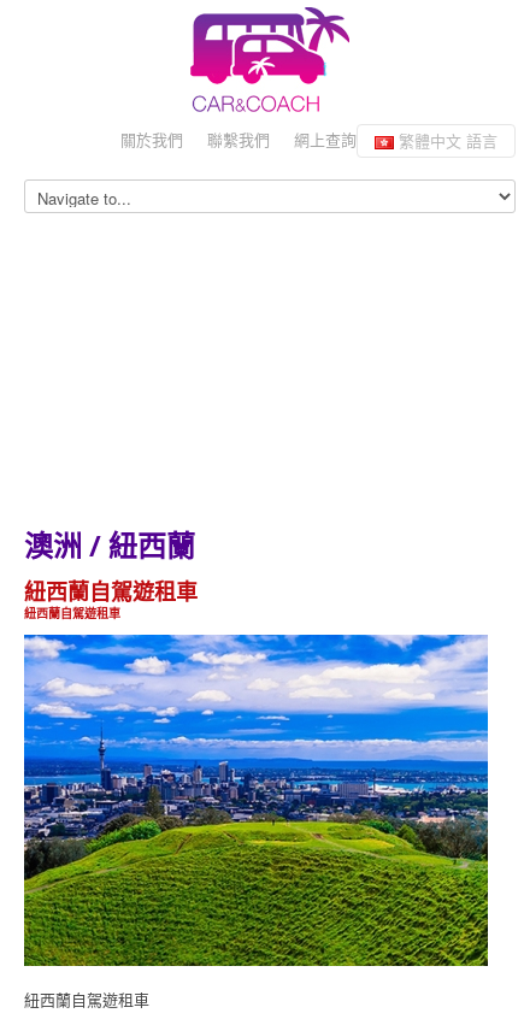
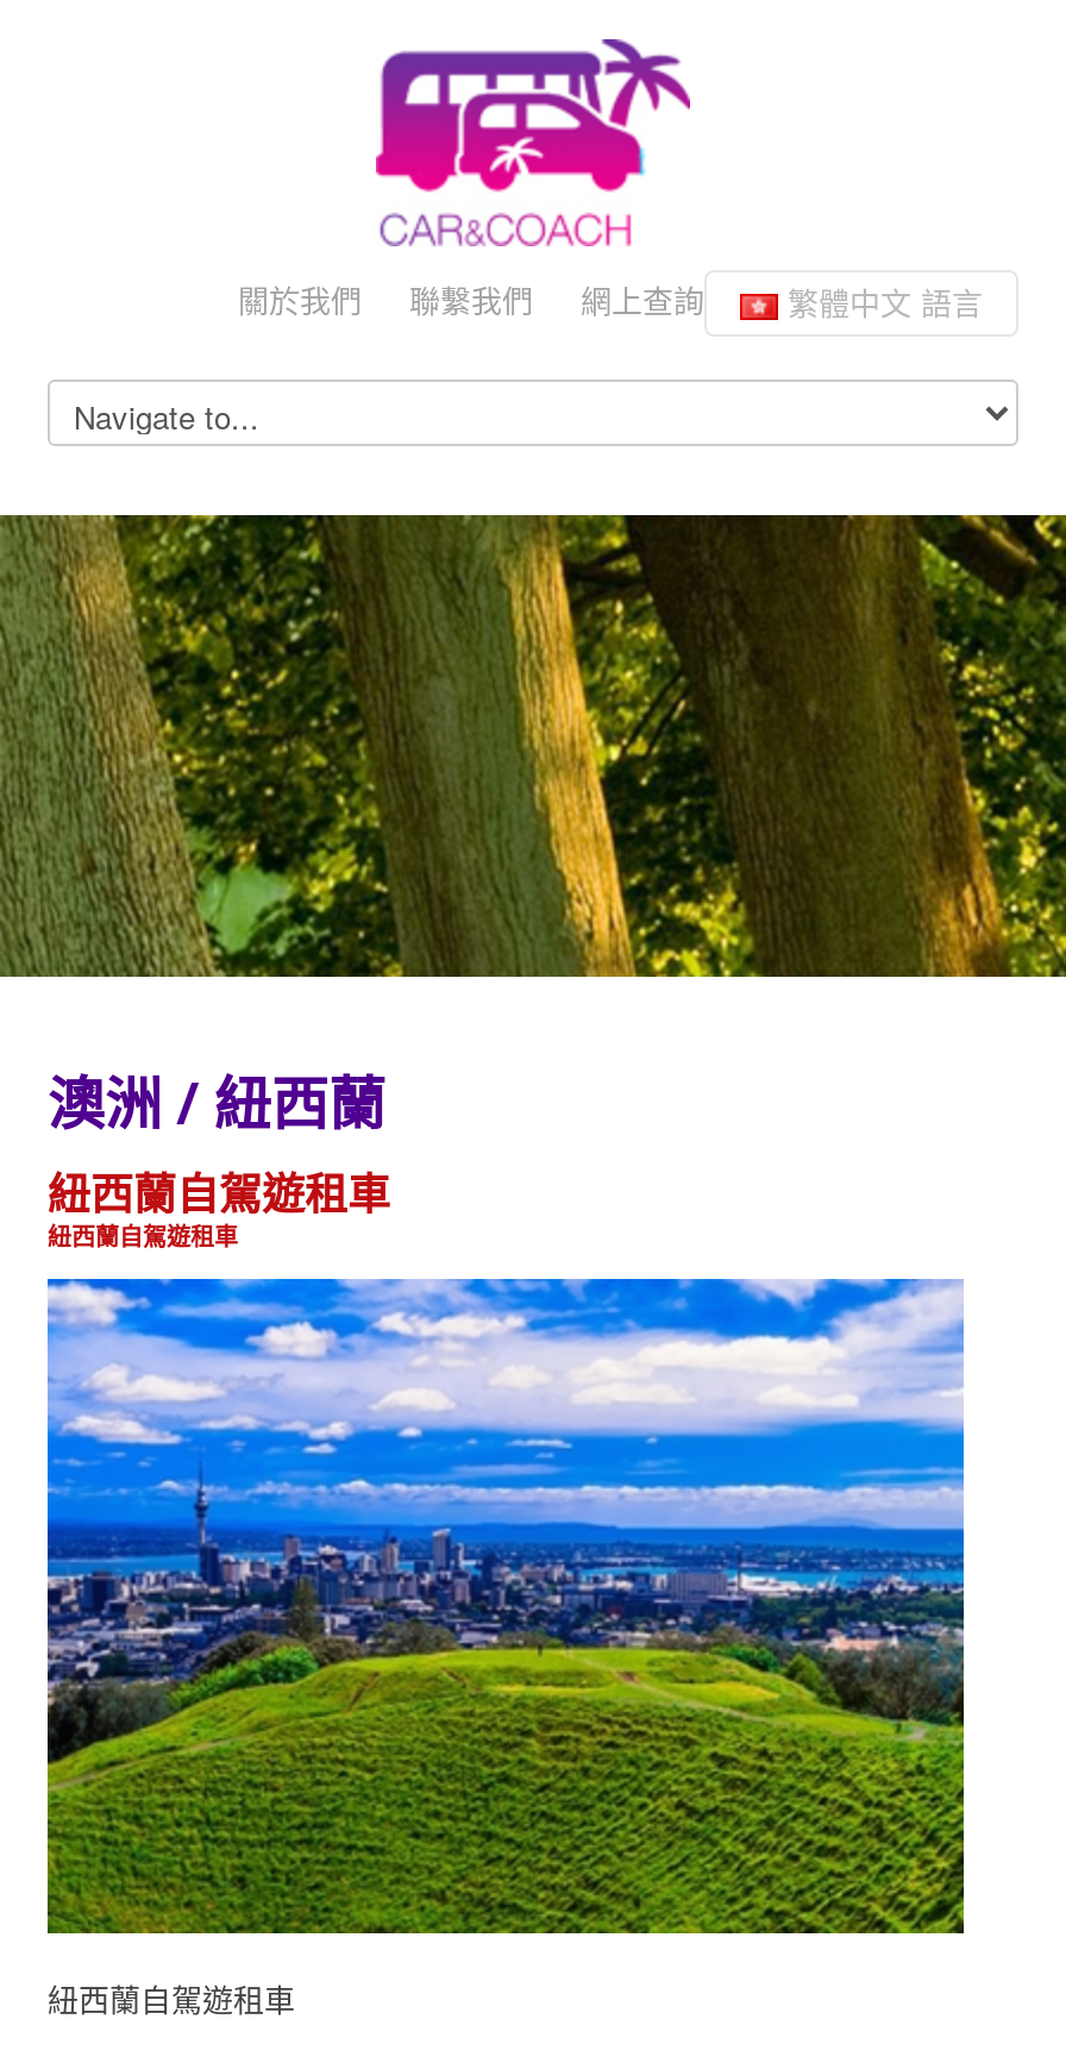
+ [image]
